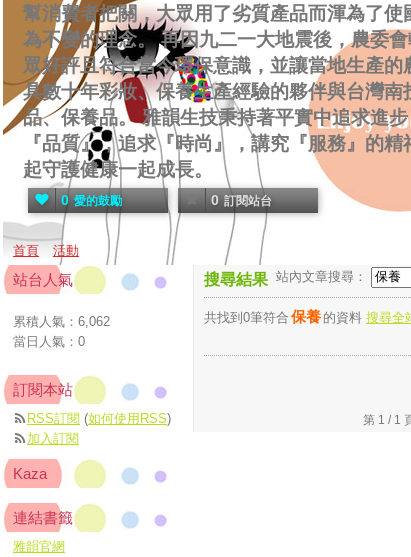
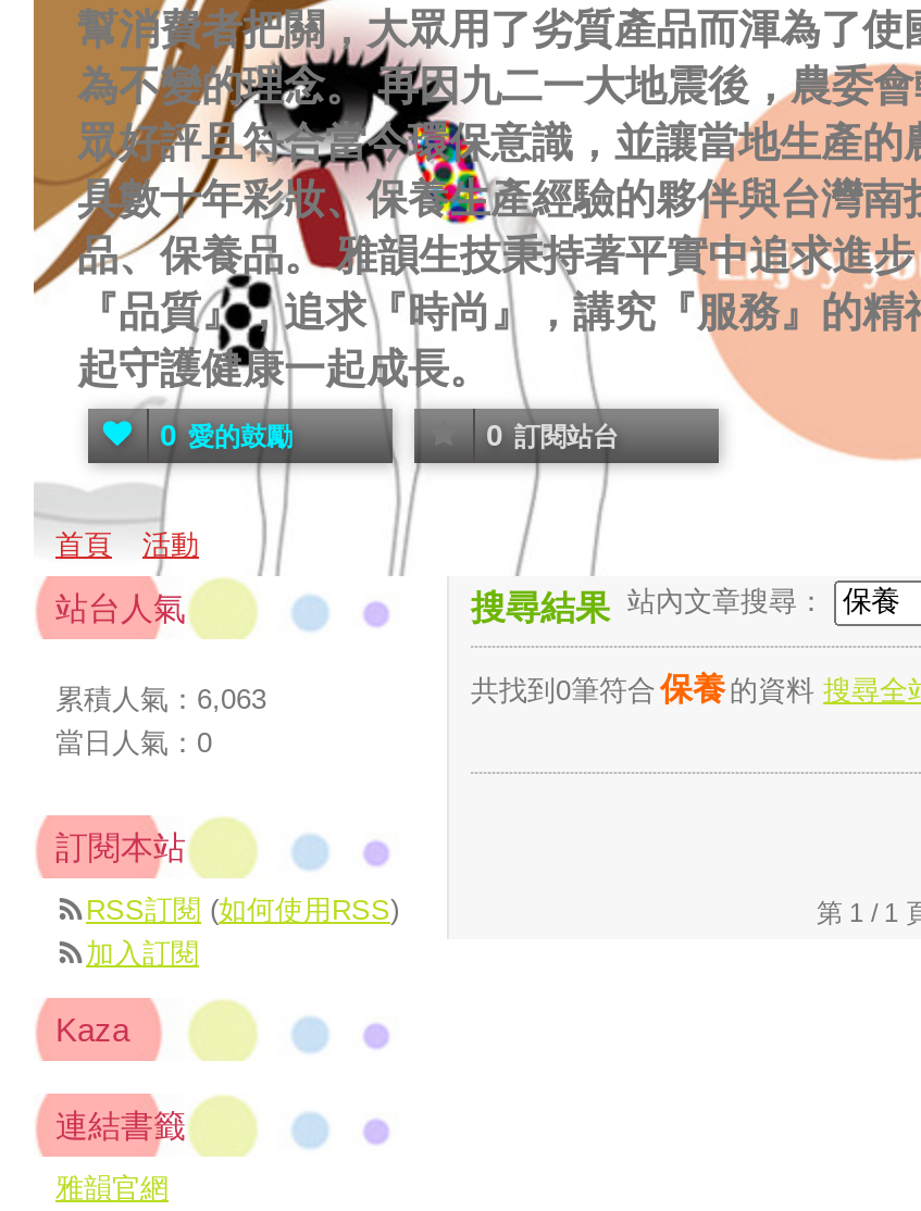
- 累積人氣：6,062
+ 累積人氣：6,063
